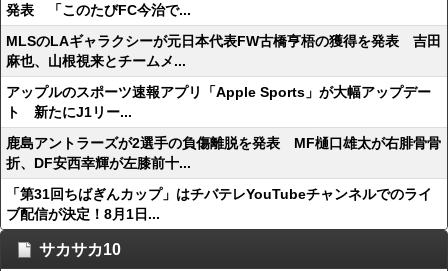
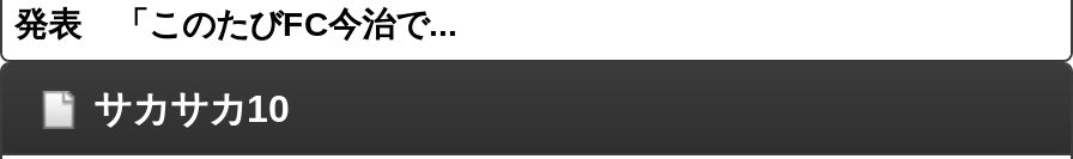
- MLSのLAギャラクシーが元日本代表FW古橋亨梧の獲得を発表 吉田
- 麻也、山根視来とチームメ...
- アップルのスポーツ速報アプリ「Apple Sports」が大幅アップデー
- ト 新たにJ1リー...
- 鹿島アントラーズが2選手の負傷離脱を発表 MF樋口雄太が右腓骨骨
- 折、DF安西幸輝が左膝前十...
- 「第31回ちばぎんカップ」はチバテレYouTubeチャンネルでのライ
- ブ配信が決定！8月1日...
